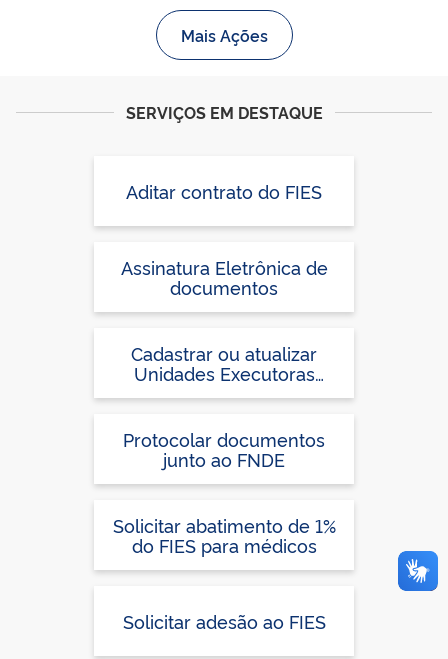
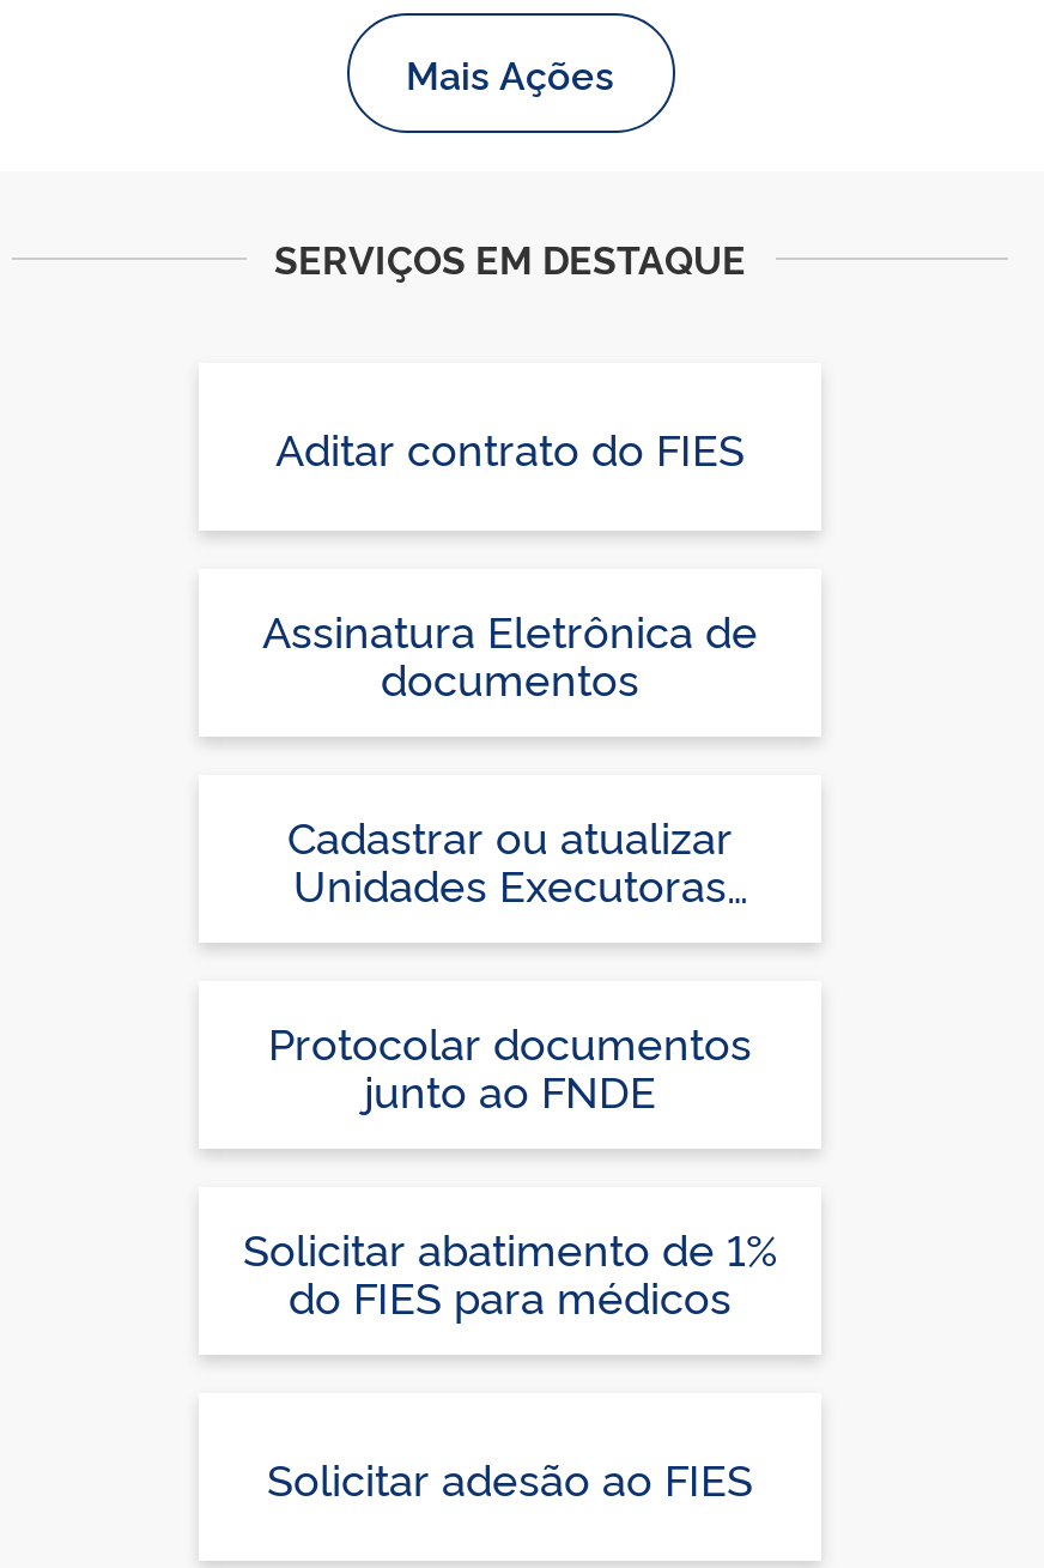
- [image]
